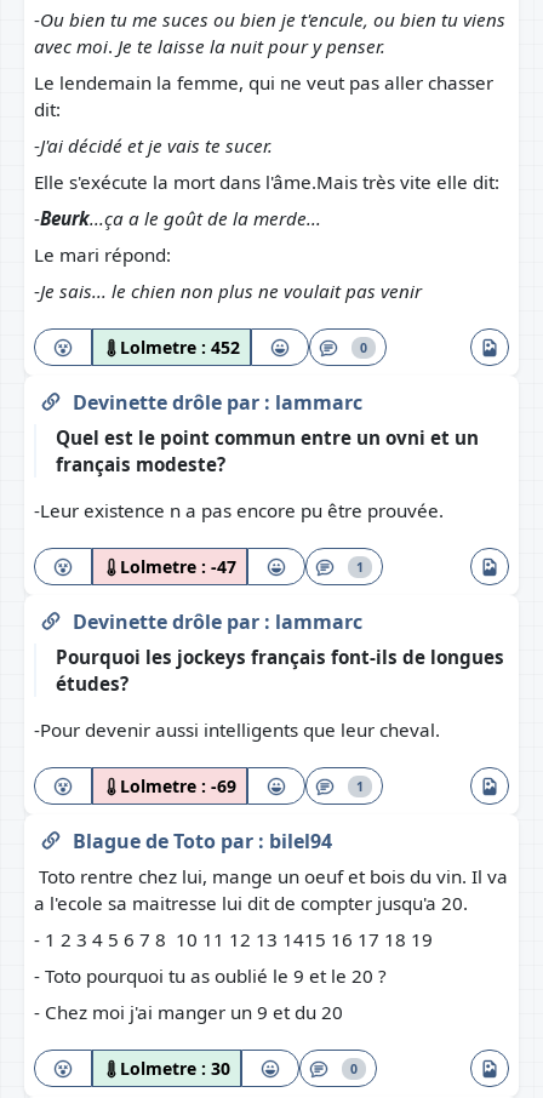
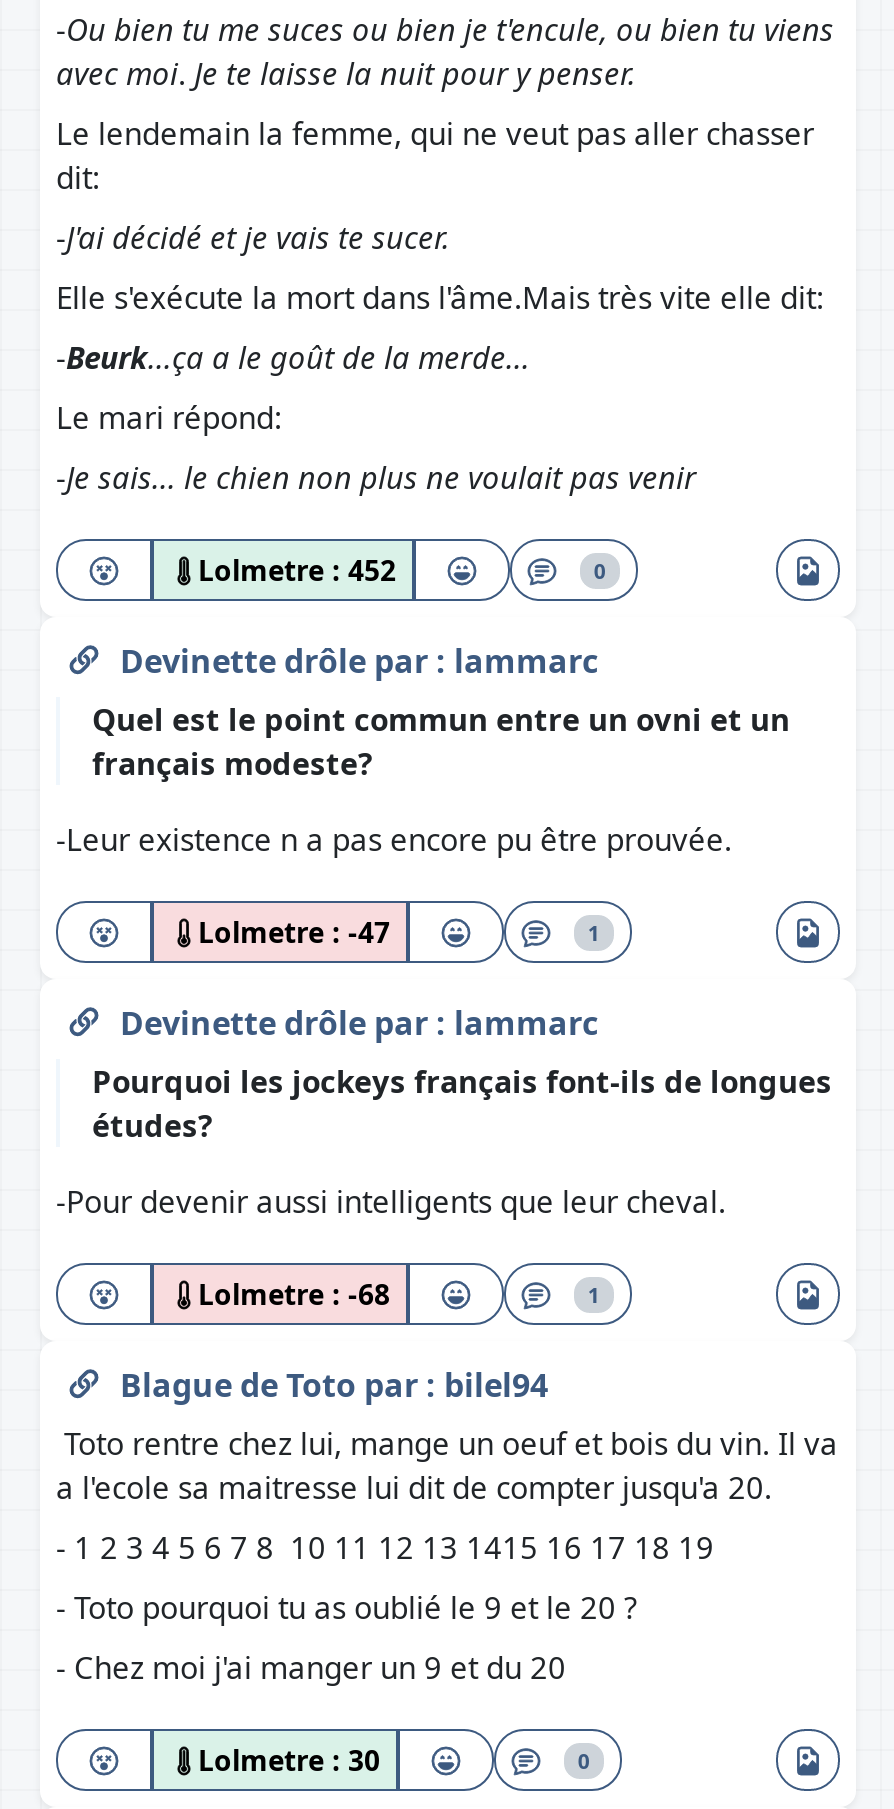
- Lolmetre : -69
+ Lolmetre : -68
